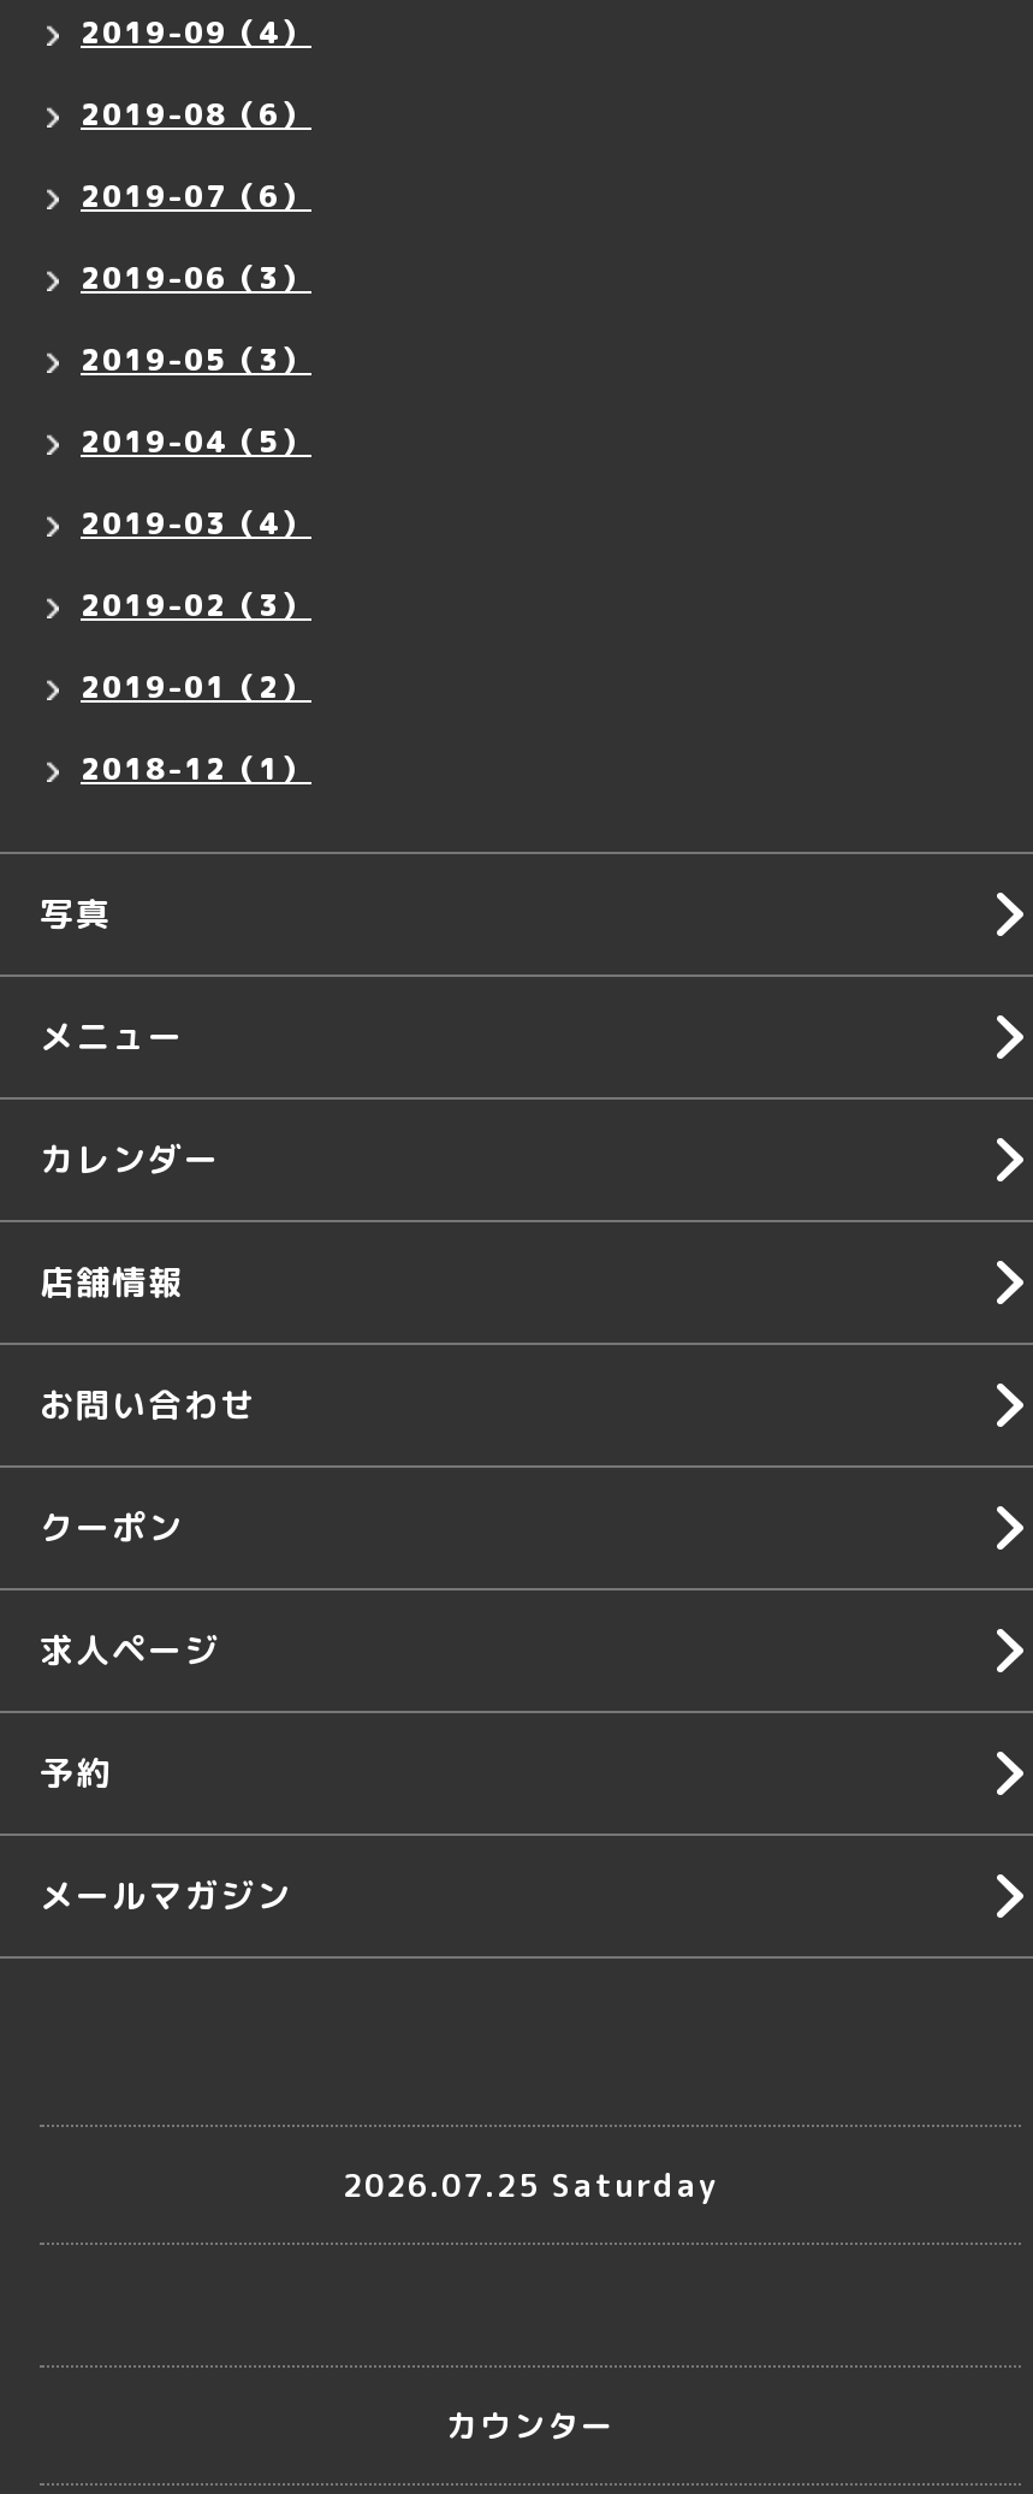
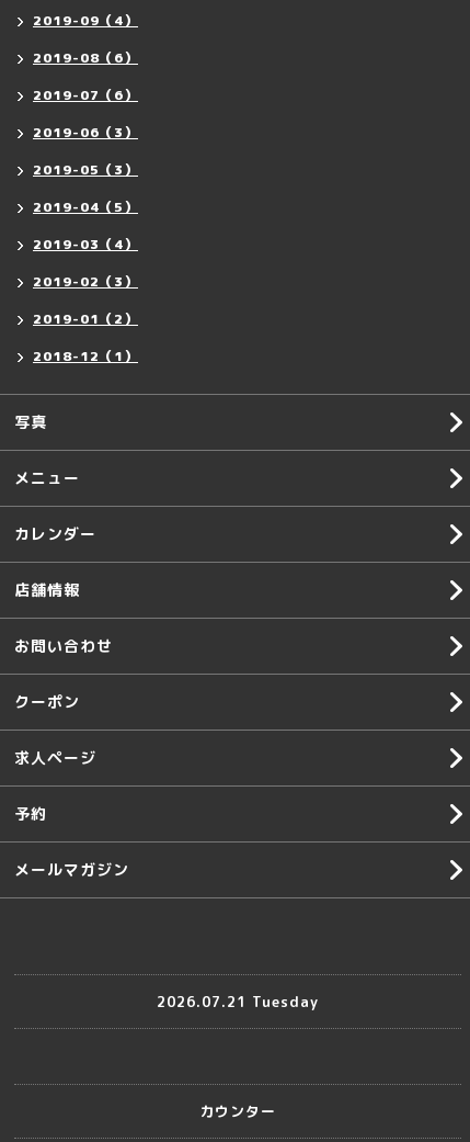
- 2026.07.25 Saturday
+ 2026.07.21 Tuesday
